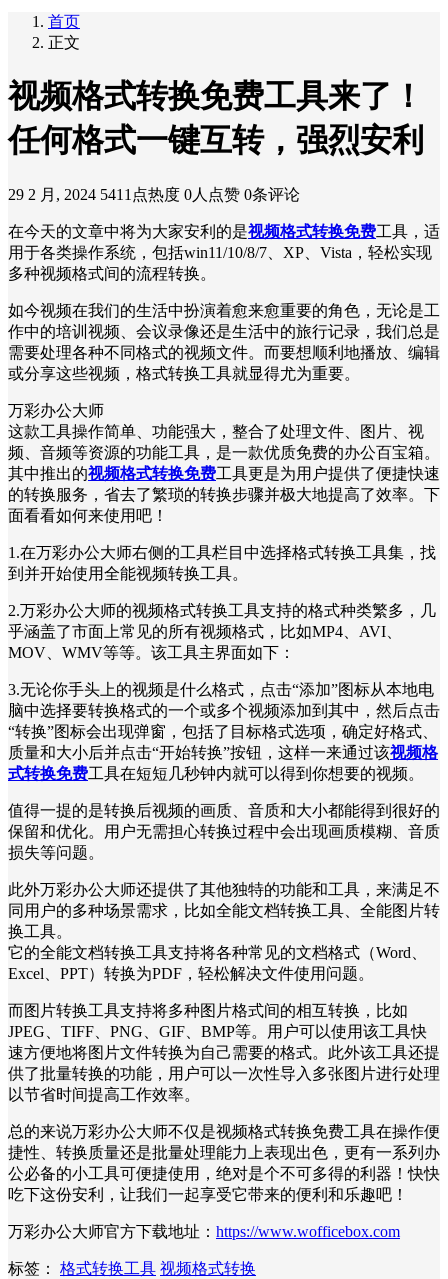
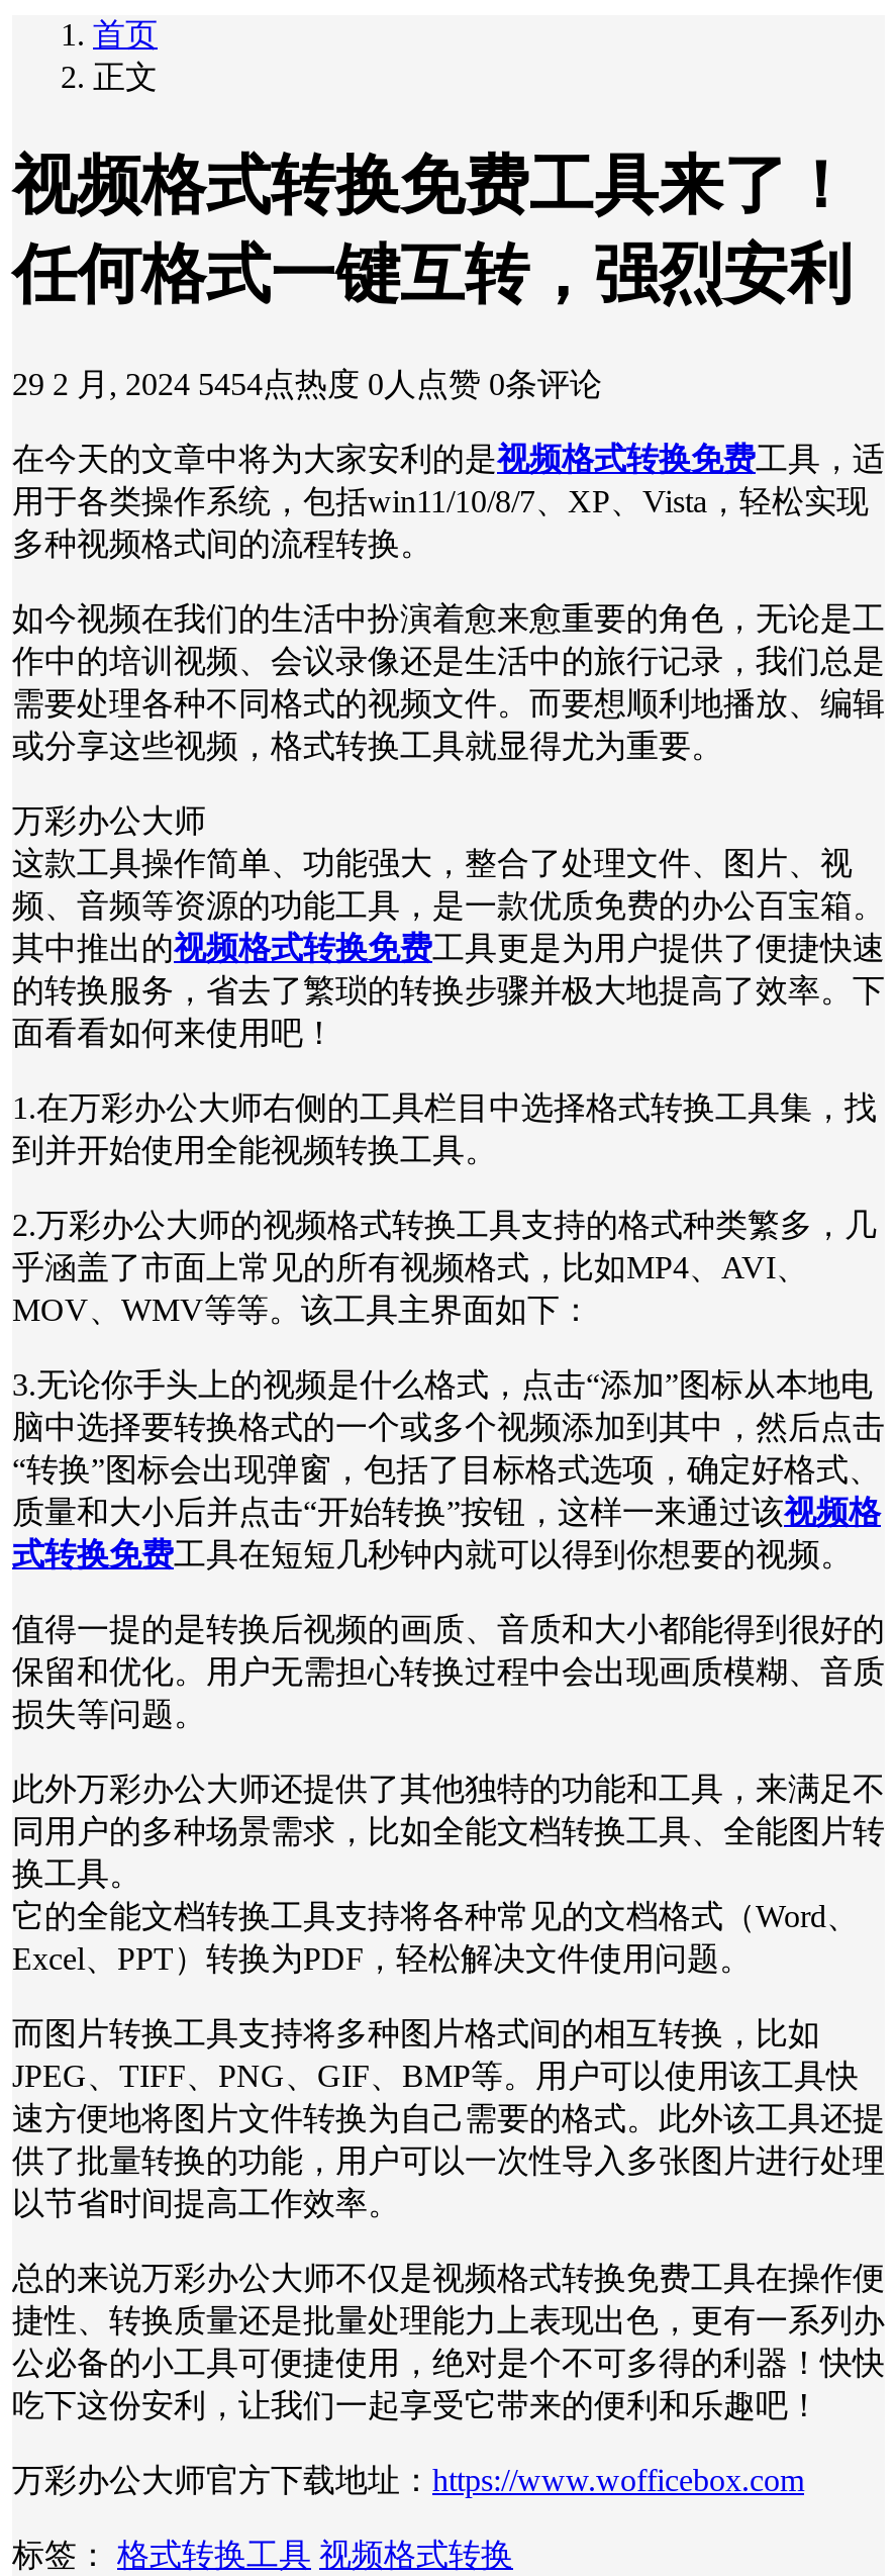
- 29 2 月, 2024 5411点热度 0人点赞 0条评论
+ 29 2 月, 2024 5454点热度 0人点赞 0条评论
